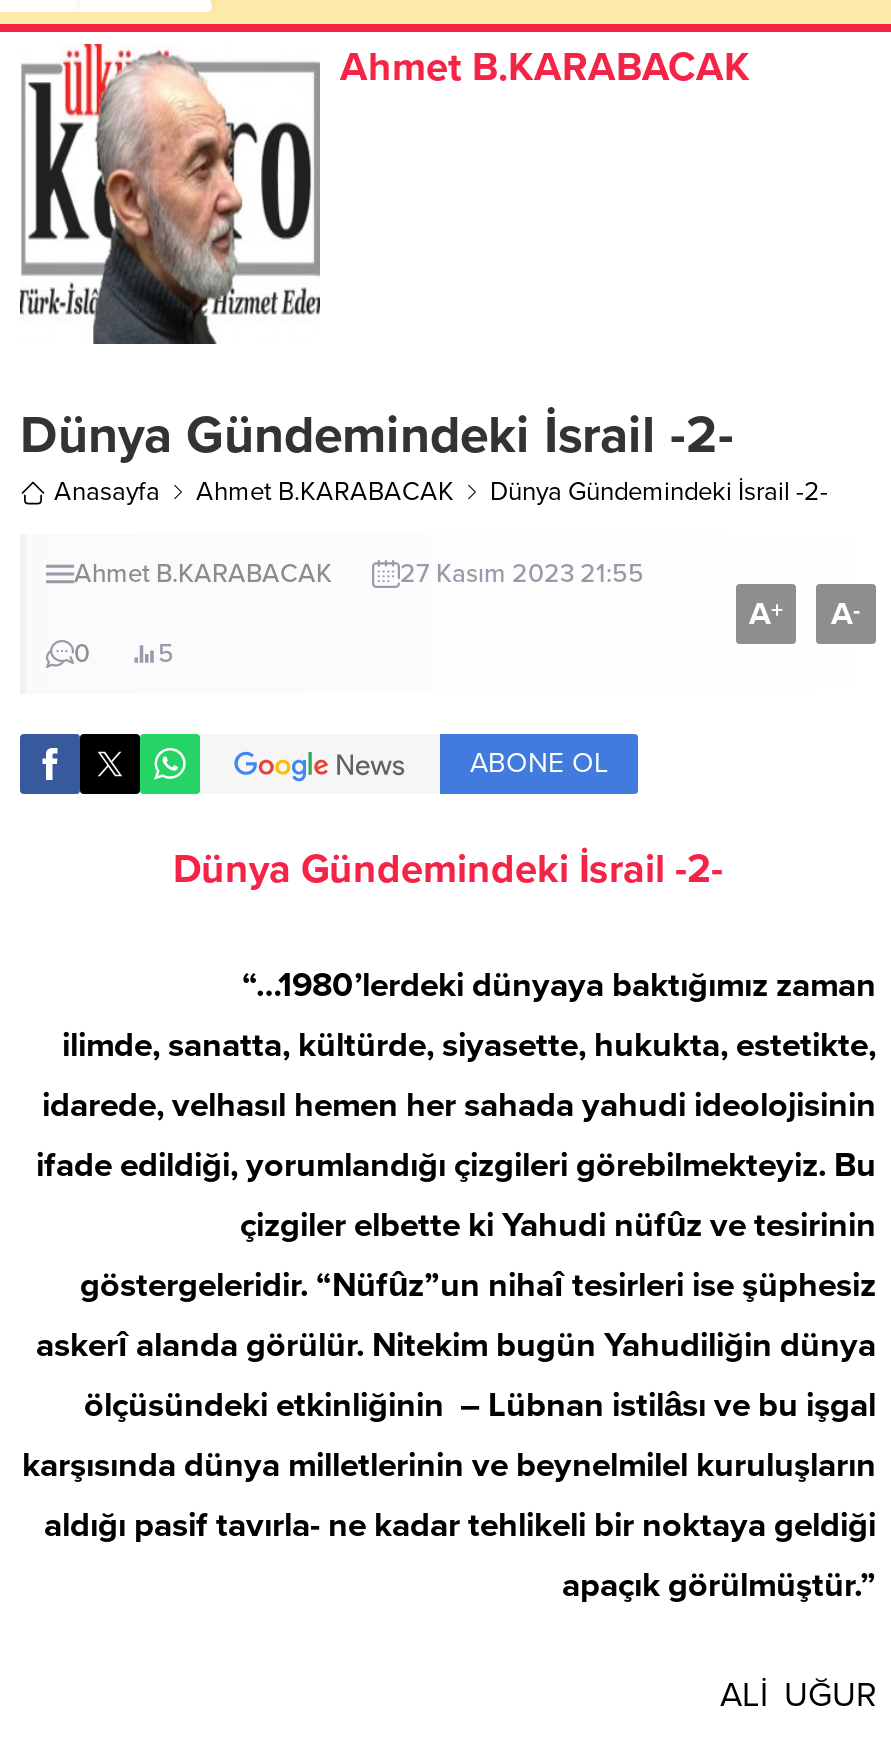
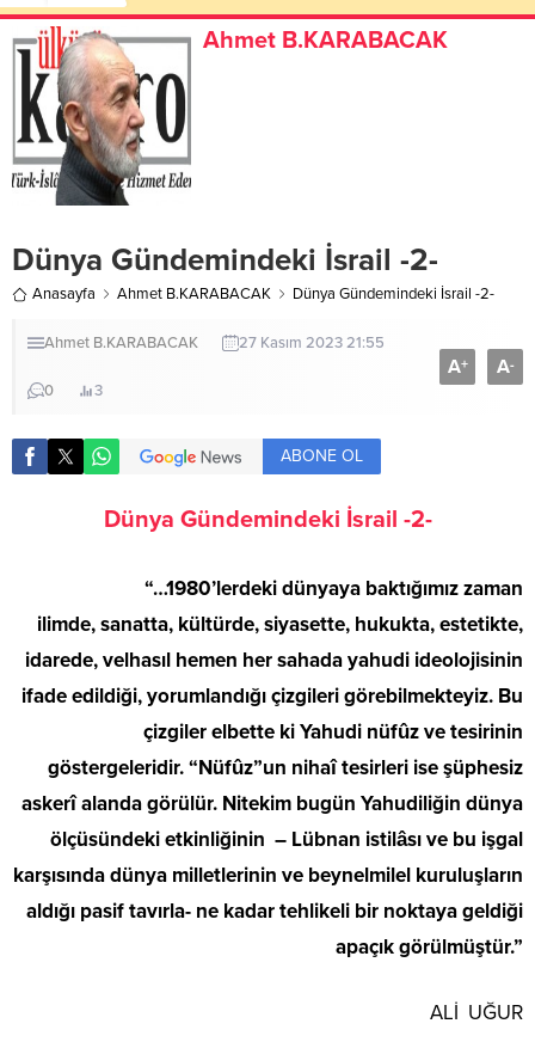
- 5
+ 3
